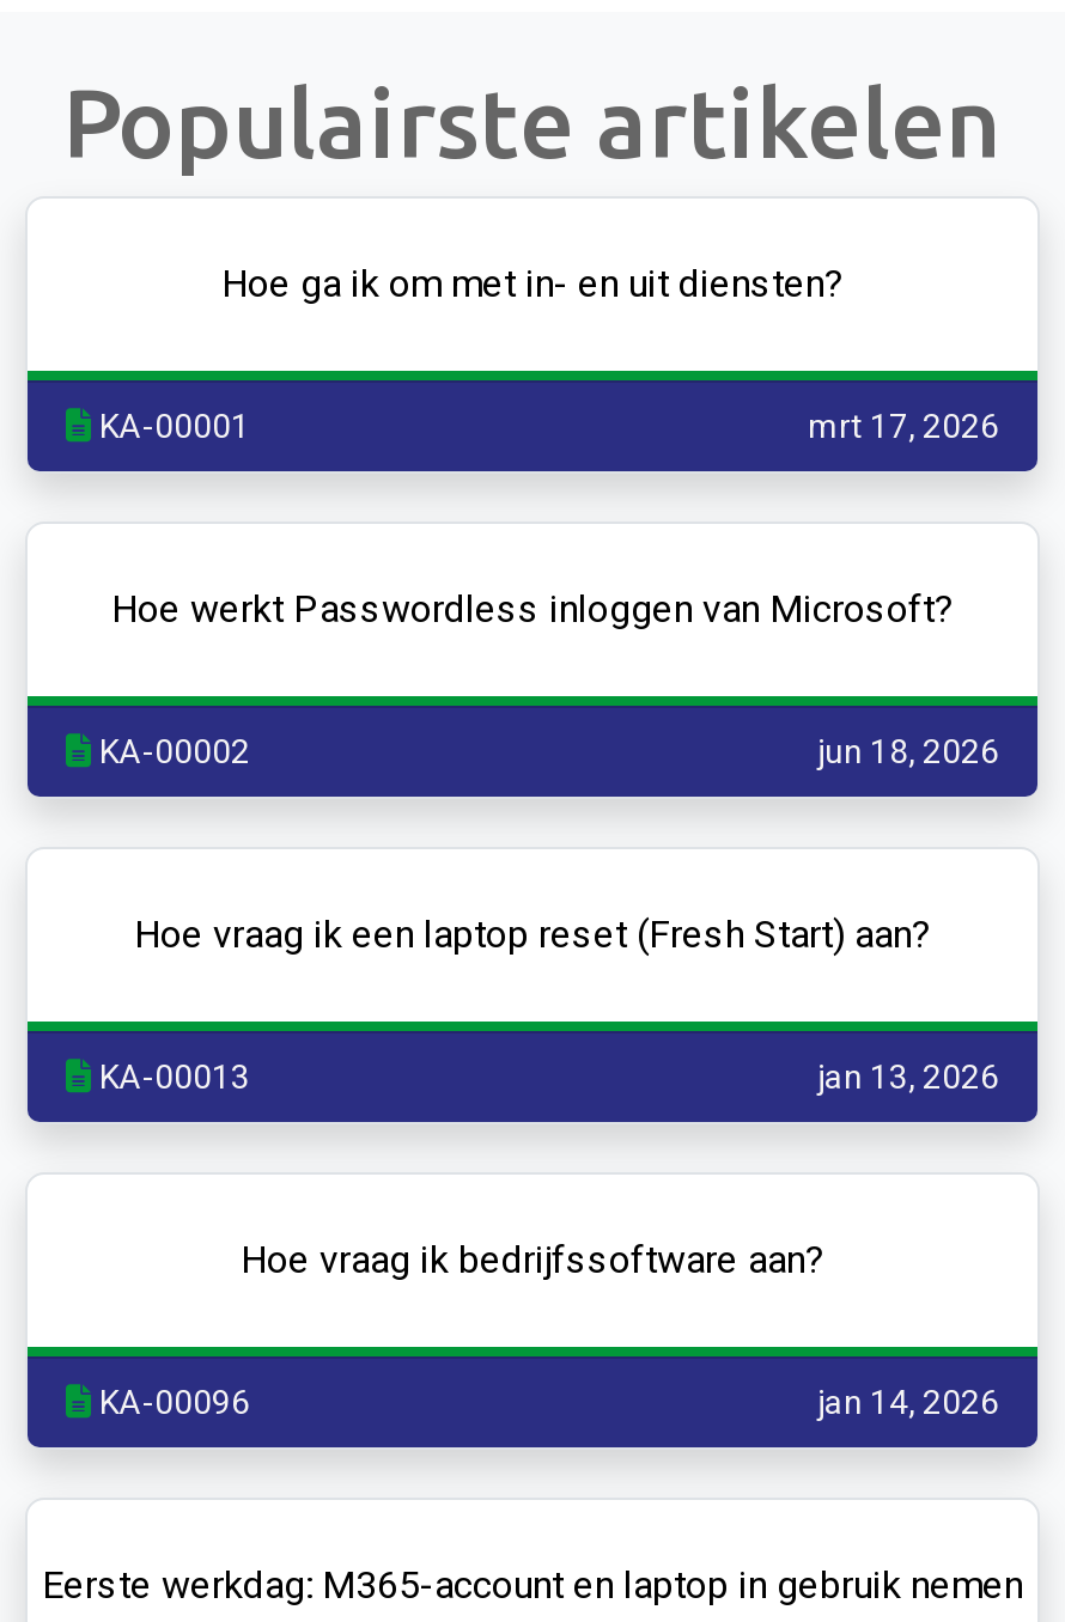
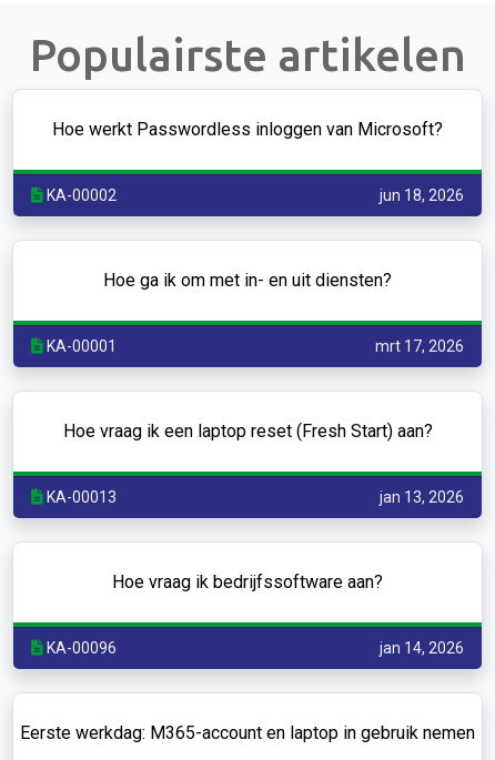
moved down: Hoe ga ik om met in- en uit diensten? | KA-00001 | mrt 17, 2026

moved up: Hoe werkt Passwordless inloggen van Microsoft? | KA-00002 | jun 18, 2026
